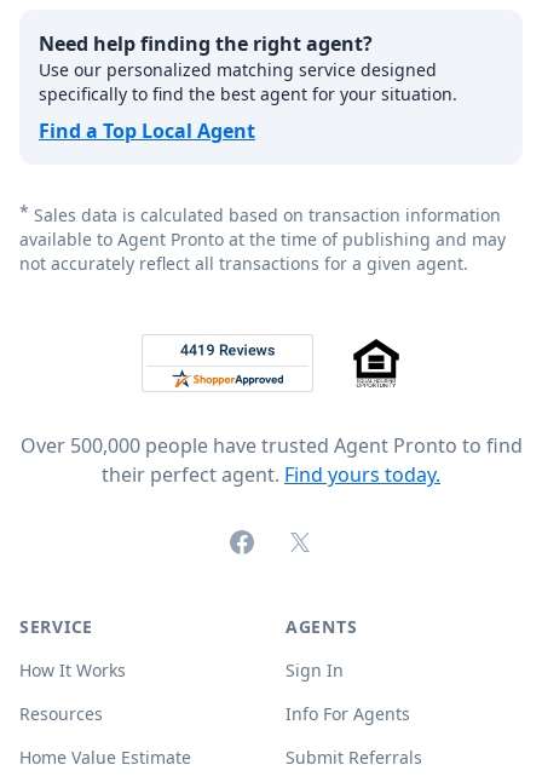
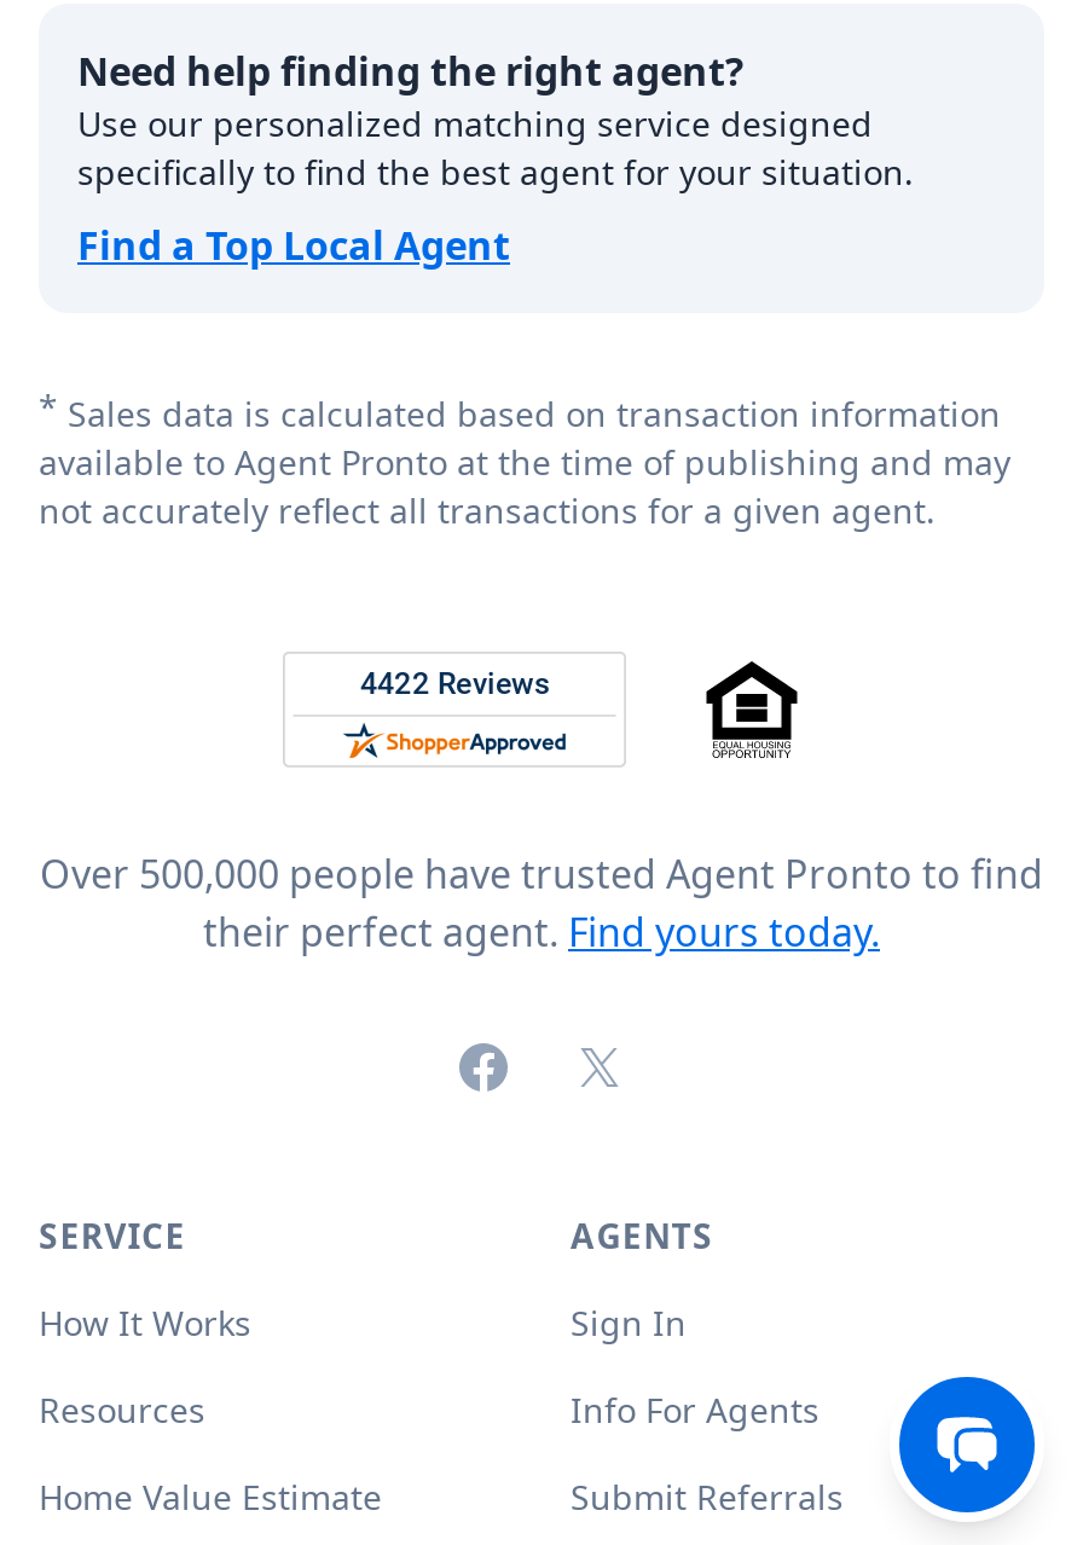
+ [image]
